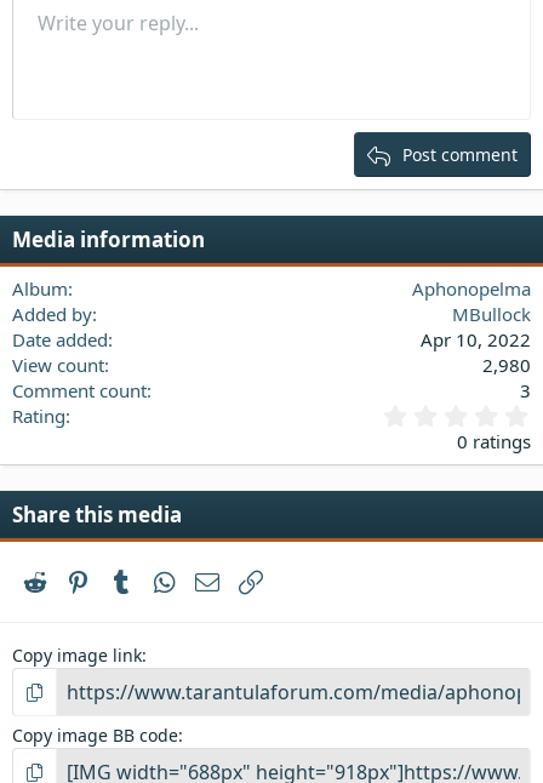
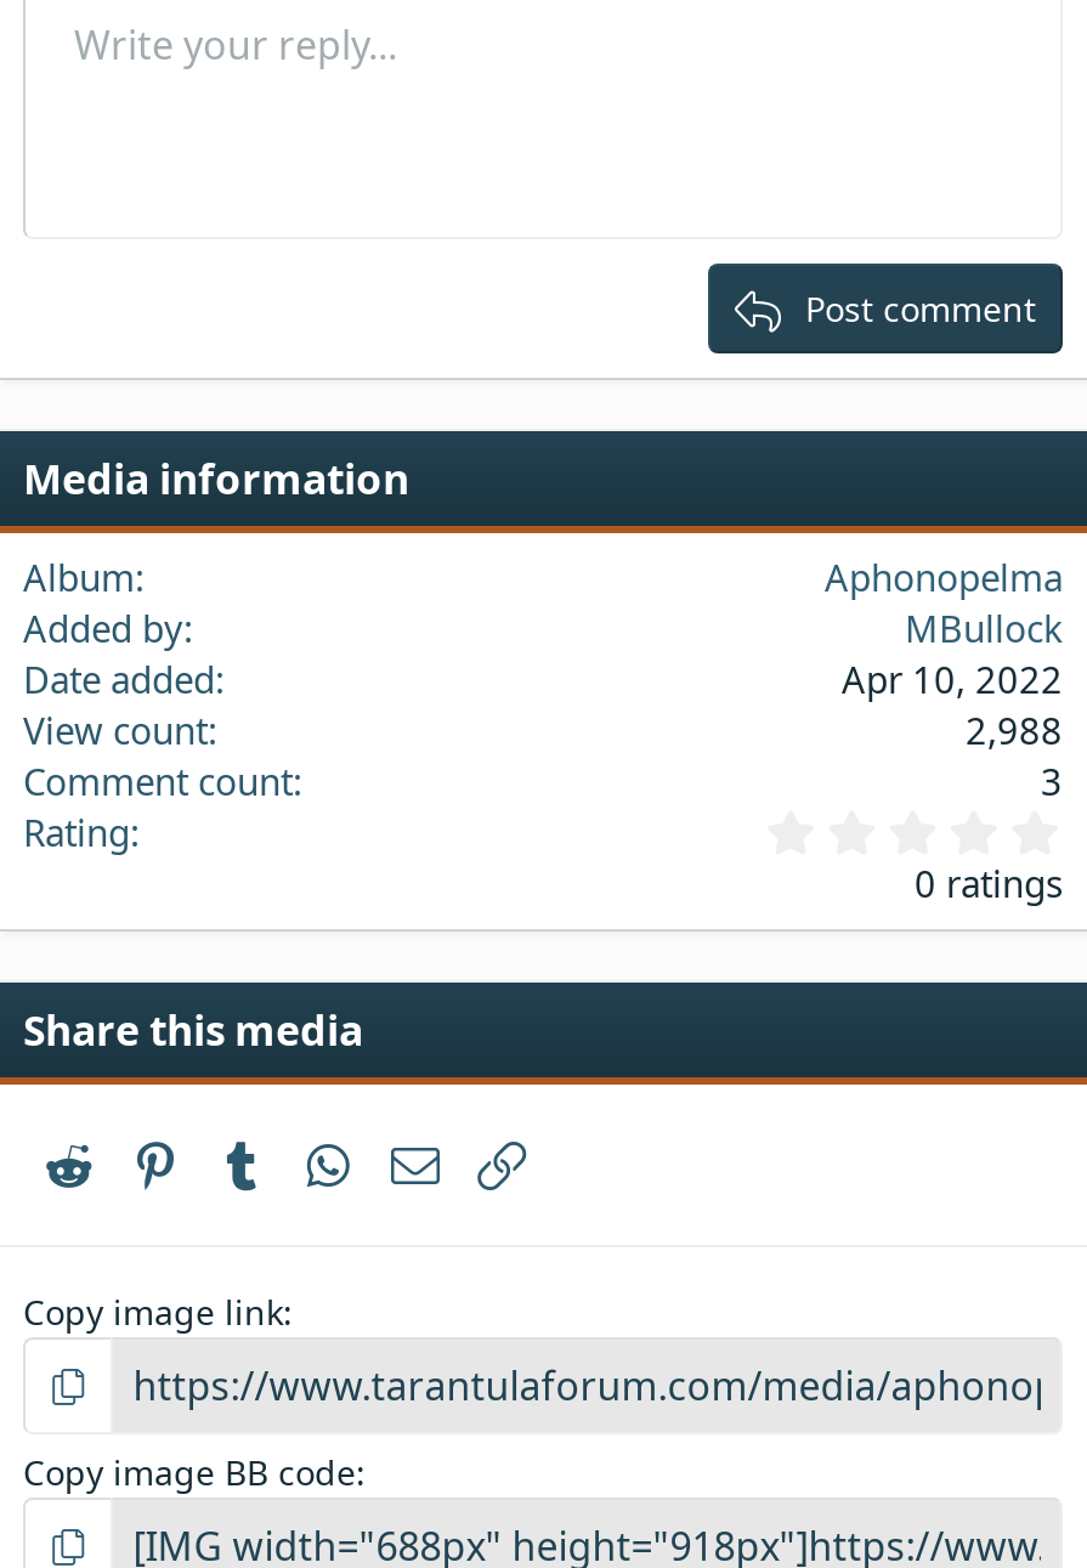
- 2,980
+ 2,988
